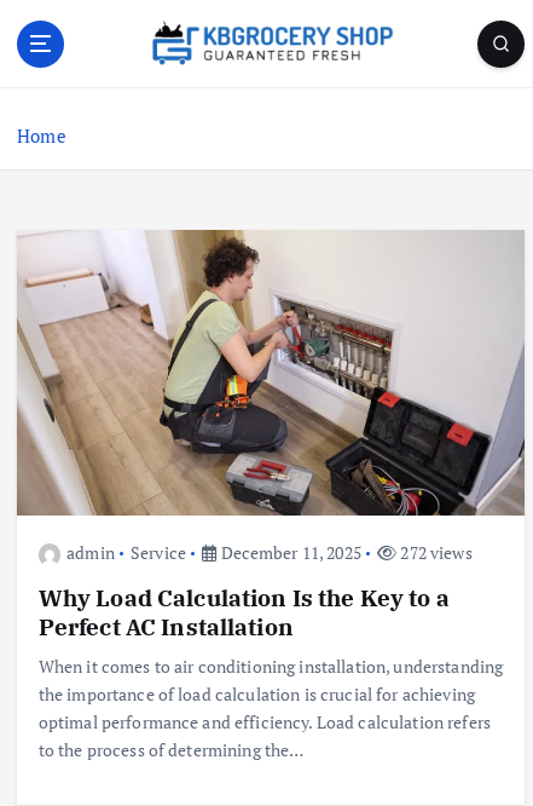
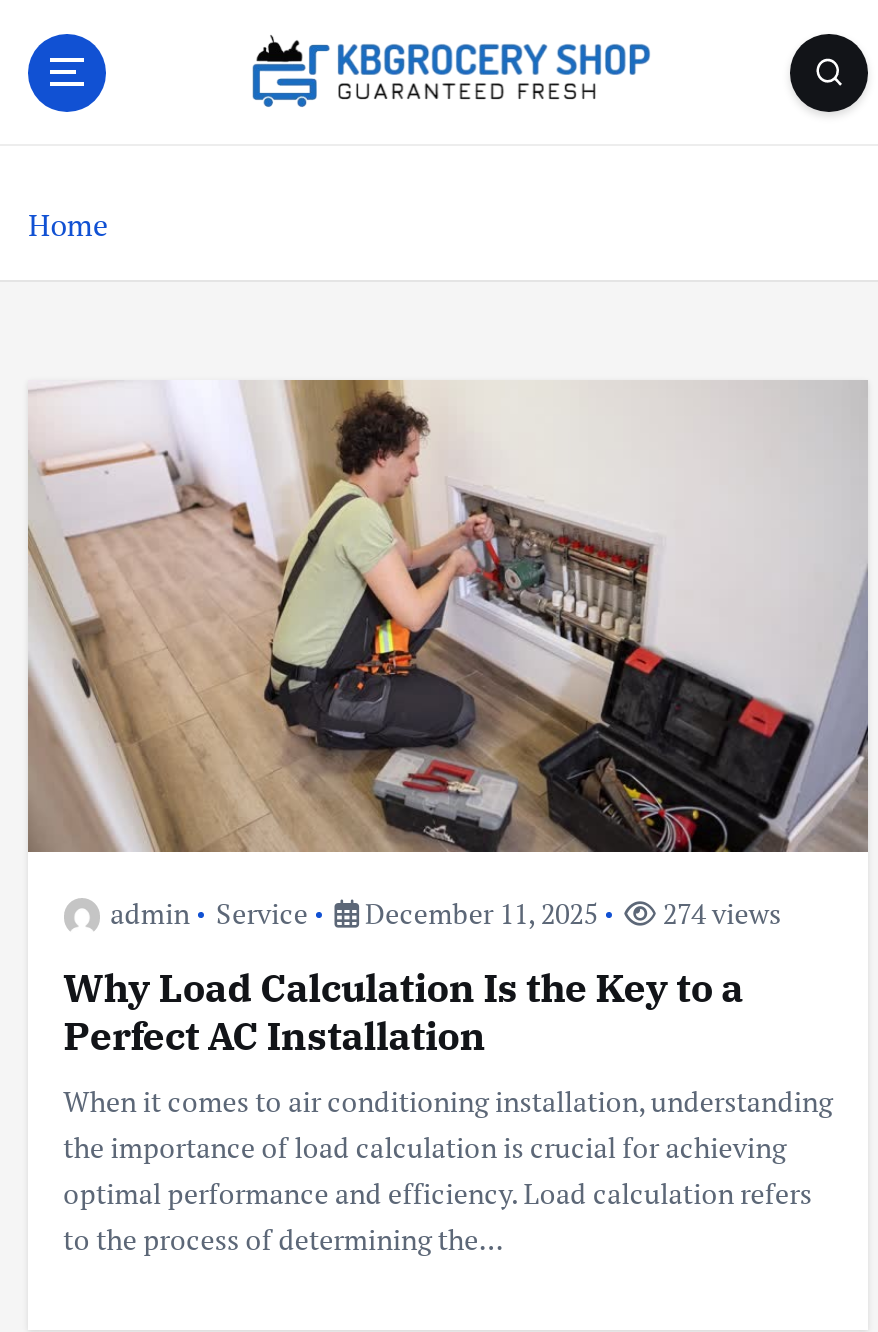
- admin Service December 11, 2025 272 views
+ admin Service December 11, 2025 274 views
